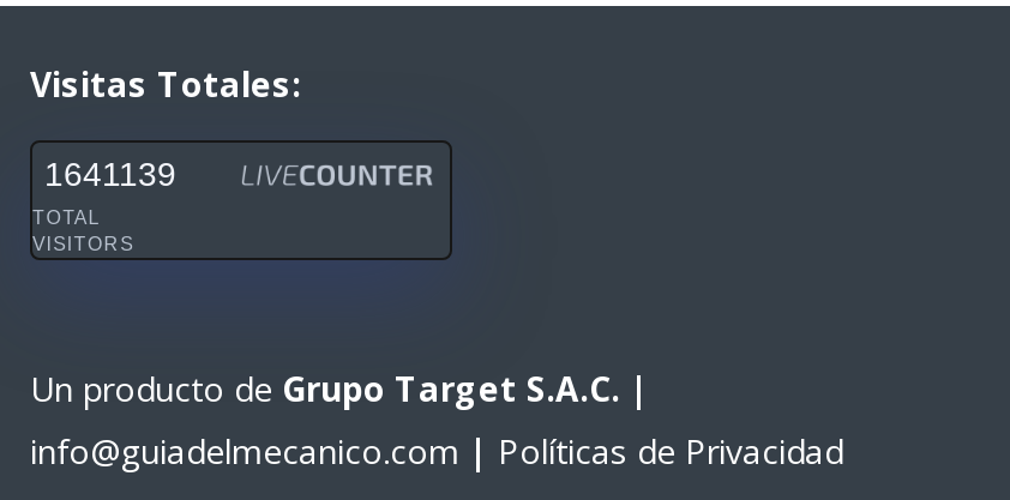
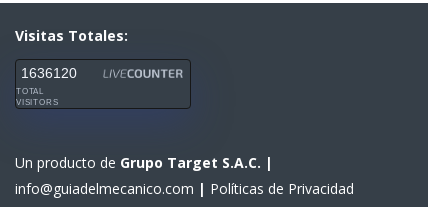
- 1641139
+ 1636120
